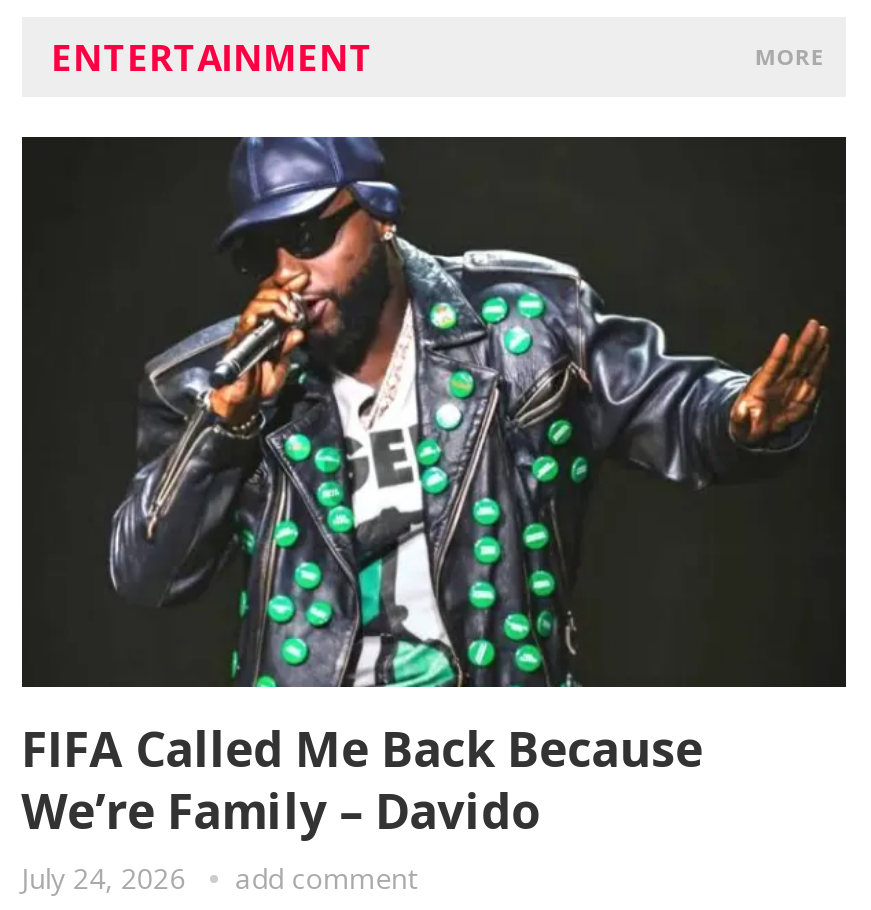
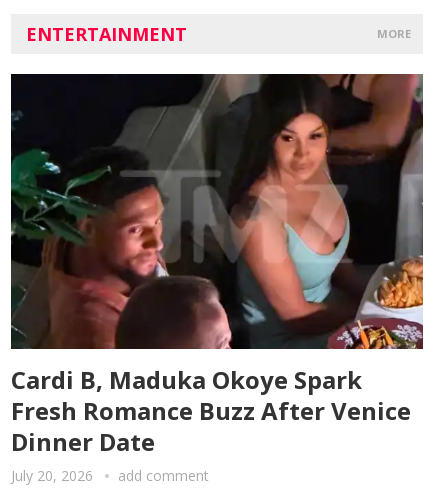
- [image]
- FIFA Called Me Back Because
- We’re Family – Davido
- July 24, 2026
+ [image]
+ Cardi B, Maduka Okoye Spark
+ Fresh Romance Buzz After Venice
+ Dinner Date
+ July 20, 2026
